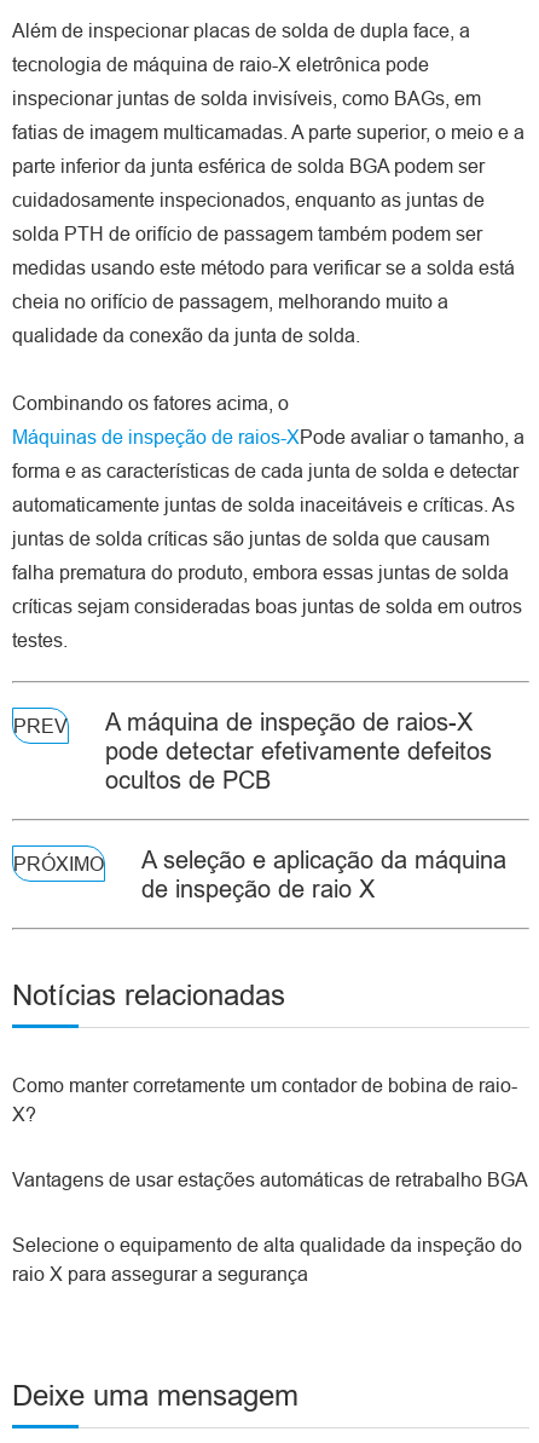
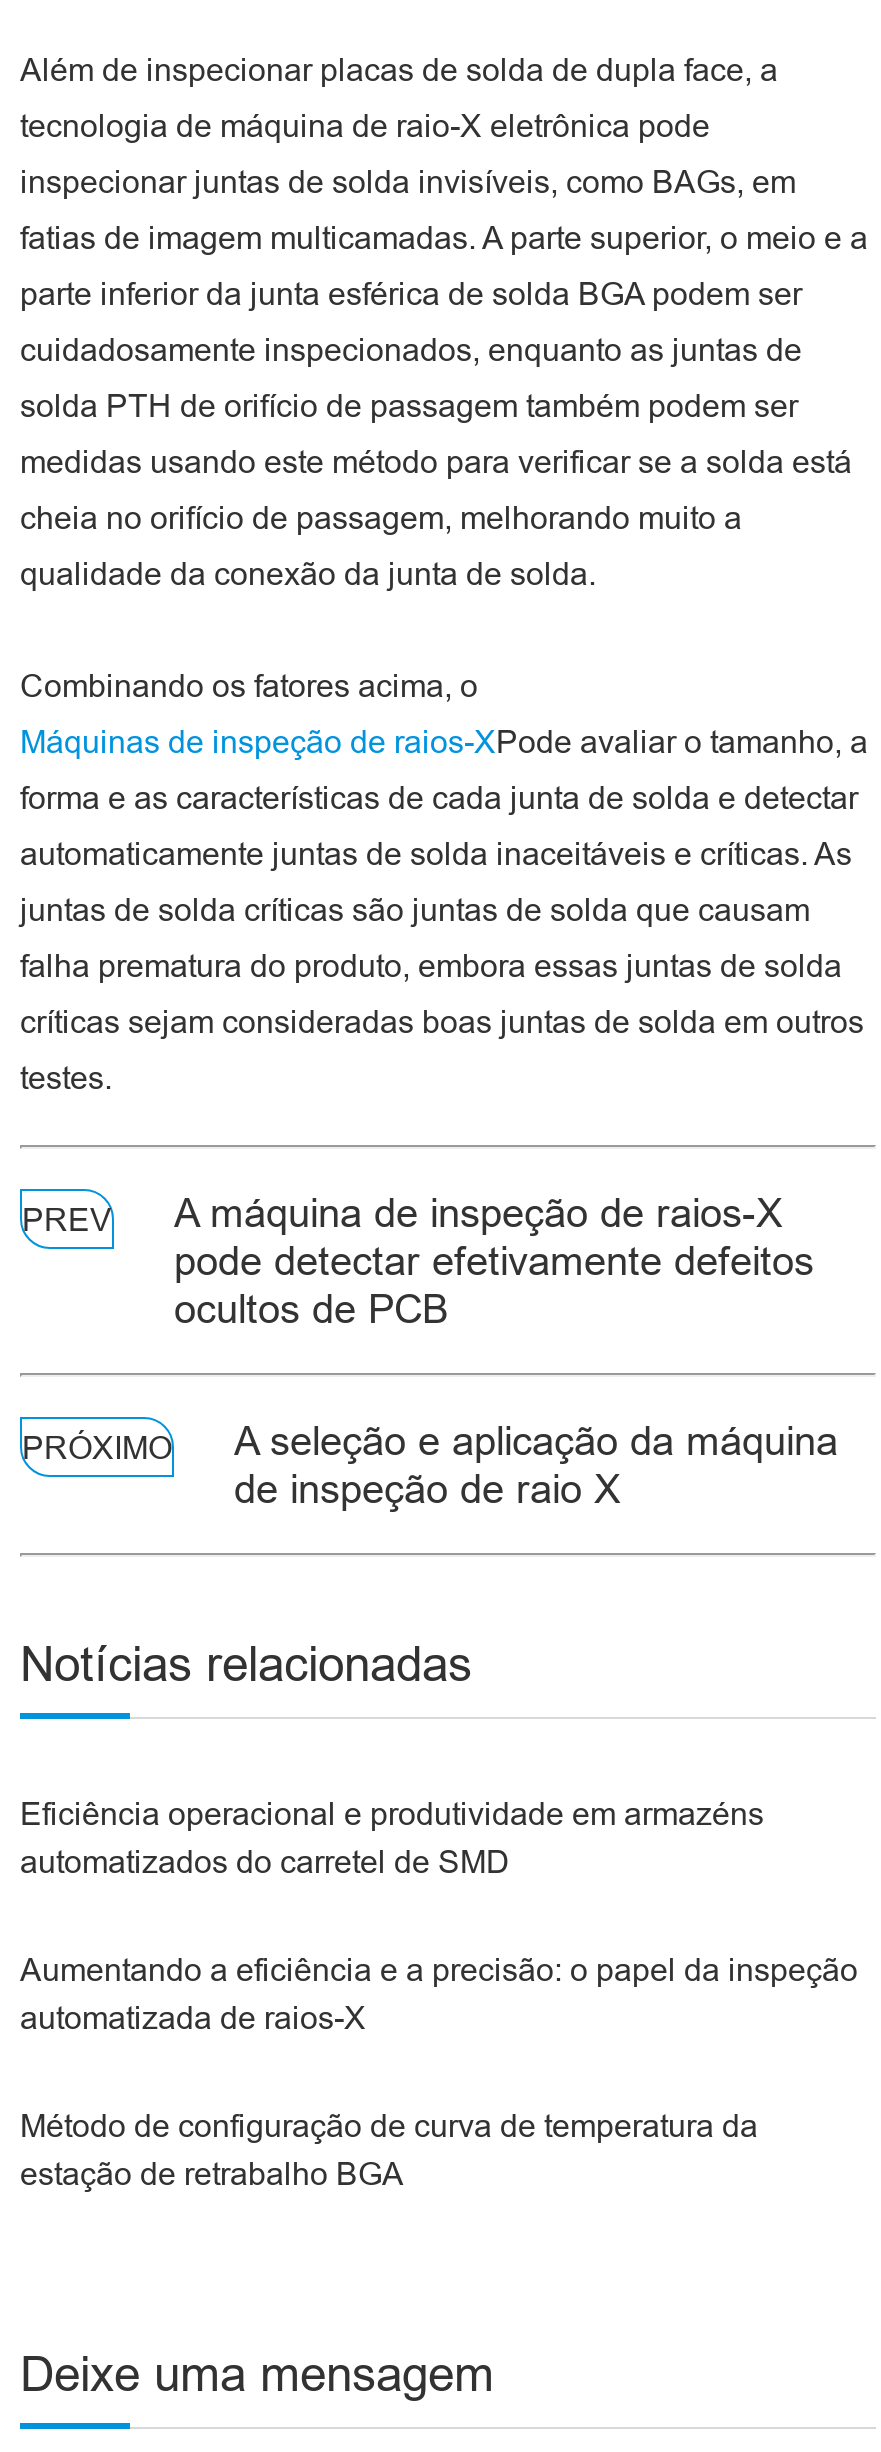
- Como manter corretamente um contador de bobina de raio-
- X?
+ Eficiência operacional e produtividade em armazéns
+ automatizados do carretel de SMD

- Vantagens de usar estações automáticas de retrabalho BGA
+ Aumentando a eficiência e a precisão: o papel da inspeção
+ automatizada de raios-X

- Selecione o equipamento de alta qualidade da inspeção do
- raio X para assegurar a segurança
+ Método de configuração de curva de temperatura da
+ estação de retrabalho BGA
